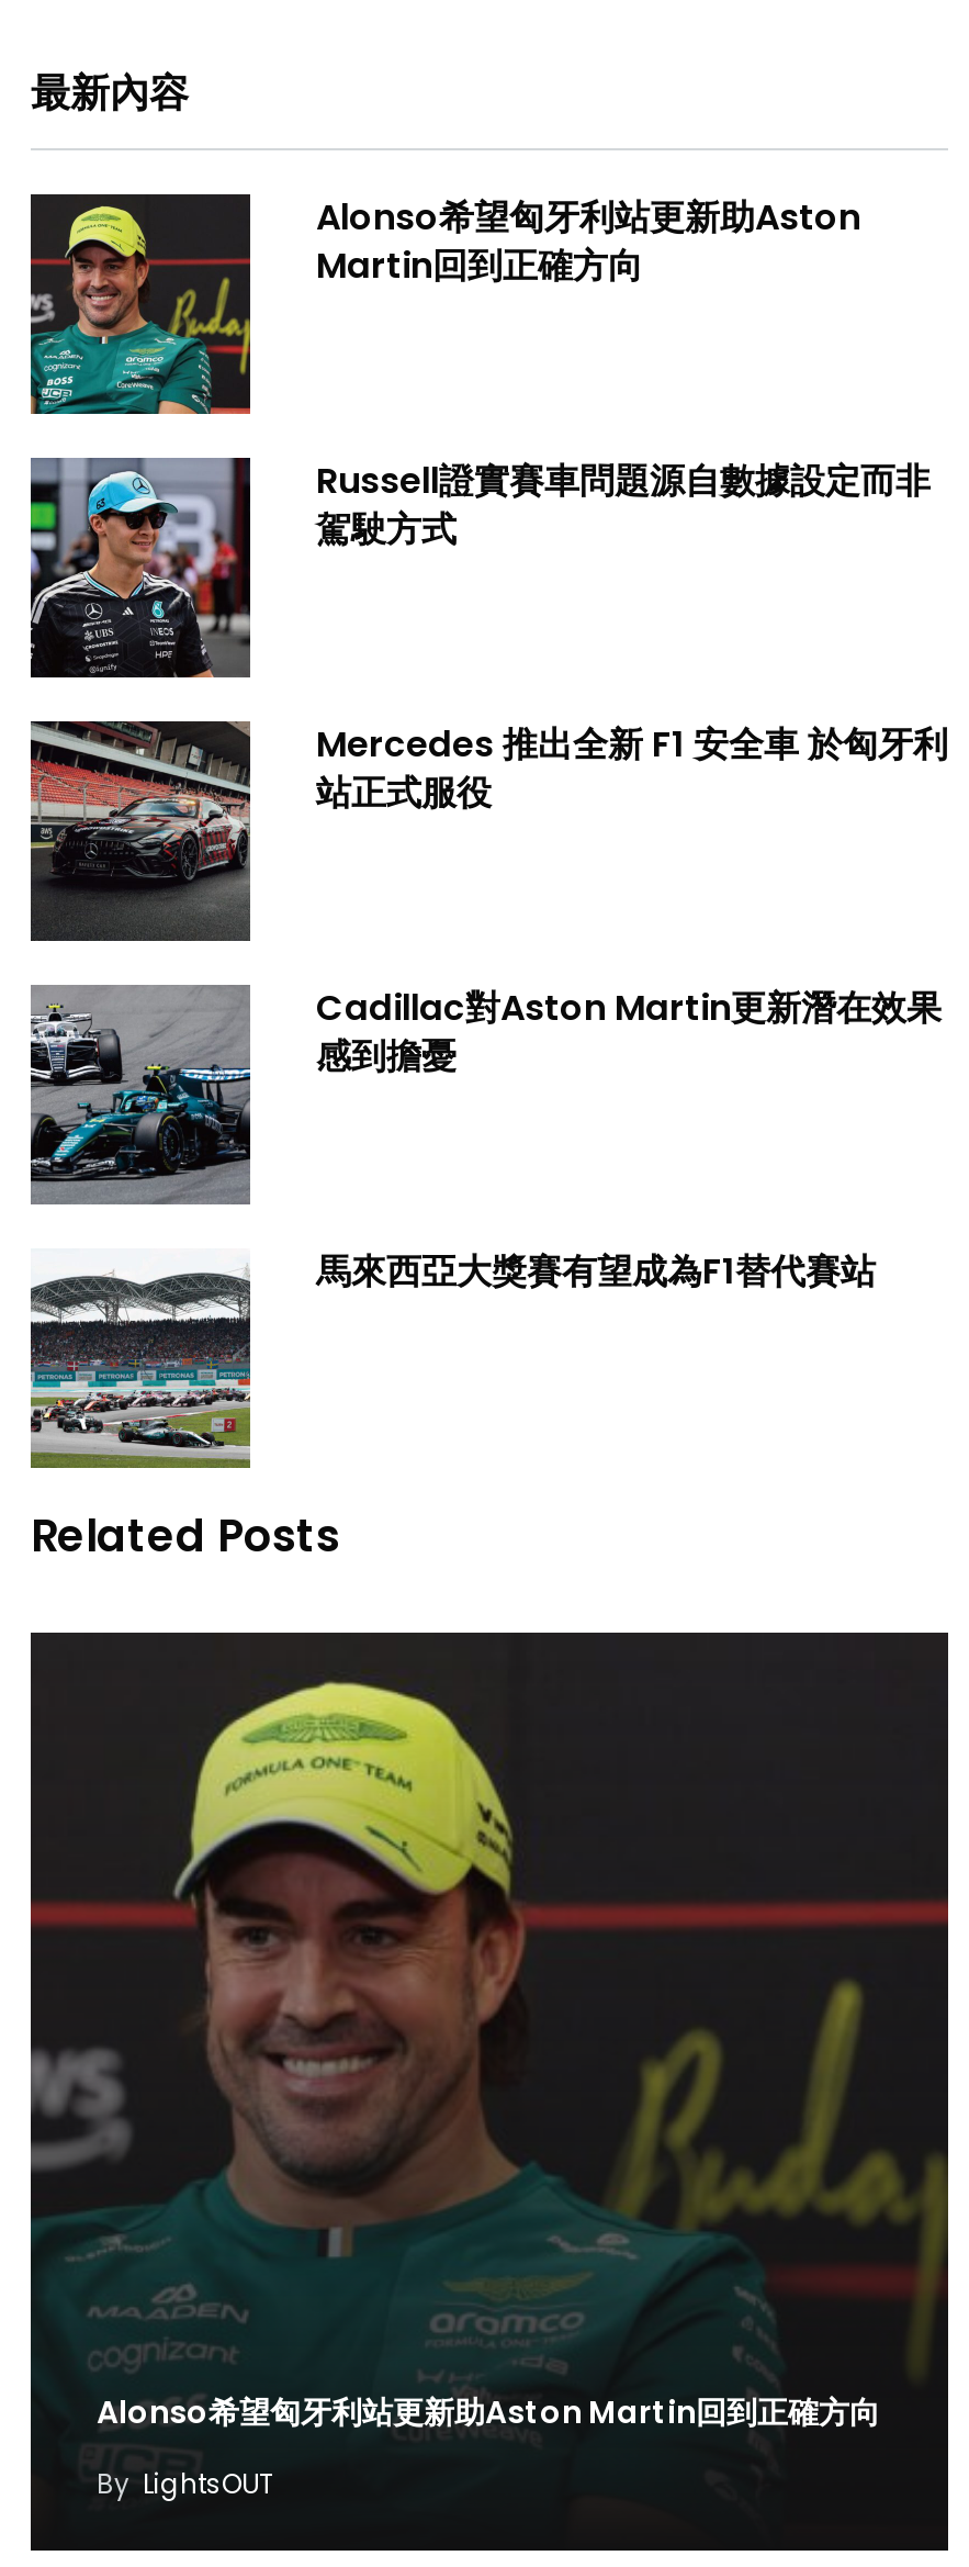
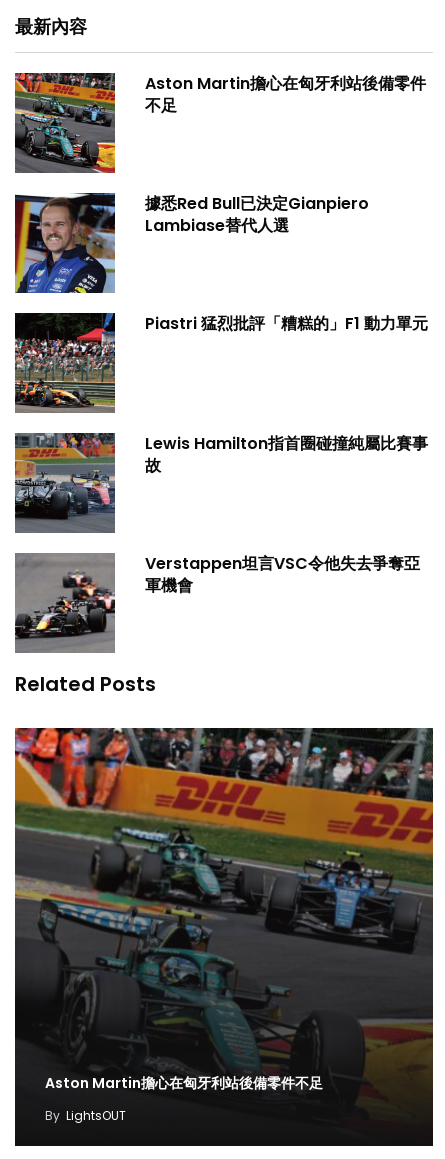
- [image]
- Alonso希望匈牙利站更新助Aston
- Martin回到正確方向
+ [image]
+ Aston Martin擔心在匈牙利站後備零件
+ 不足

- [image]
- Russell證實賽車問題源自數據設定而非
- 駕駛方式
+ [image]
+ 據悉Red Bull已決定Gianpiero
+ Lambiase替代人選

- [image]
- Mercedes 推出全新 F1 安全車 於匈牙利
- 站正式服役
+ [image]
+ Piastri 猛烈批評「糟糕的」F1 動力單元

- [image]
- Cadillac對Aston Martin更新潛在效果
- 感到擔憂
+ [image]
+ Lewis Hamilton指首圈碰撞純屬比賽事
+ 故

- [image]
- 馬來西亞大獎賽有望成為F1替代賽站
+ [image]
+ Verstappen坦言VSC令他失去爭奪亞
+ 軍機會

- [image]
- Alonso希望匈牙利站更新助Aston Martin回到正確方向
+ [image]
+ Aston Martin擔心在匈牙利站後備零件不足
